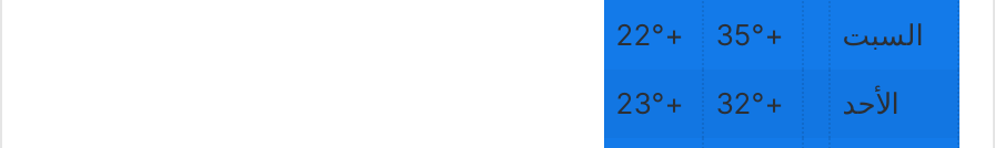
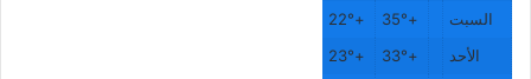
- 32°
+ 33°
